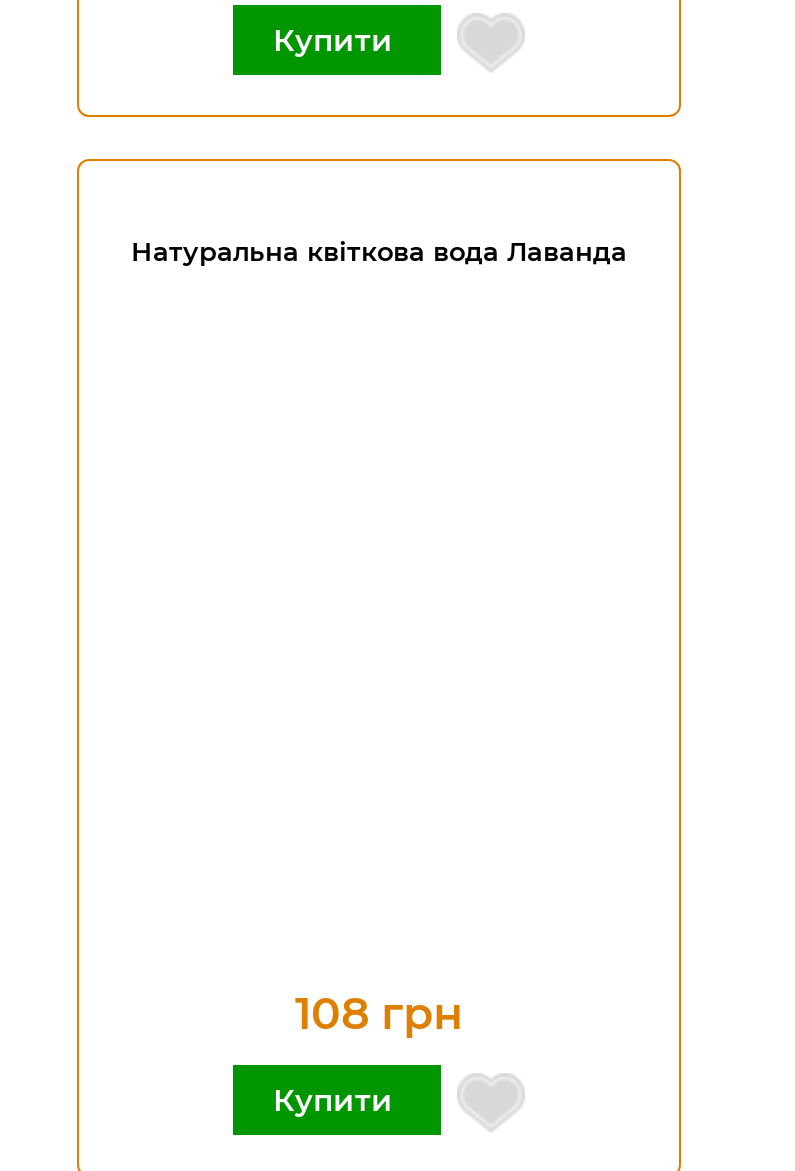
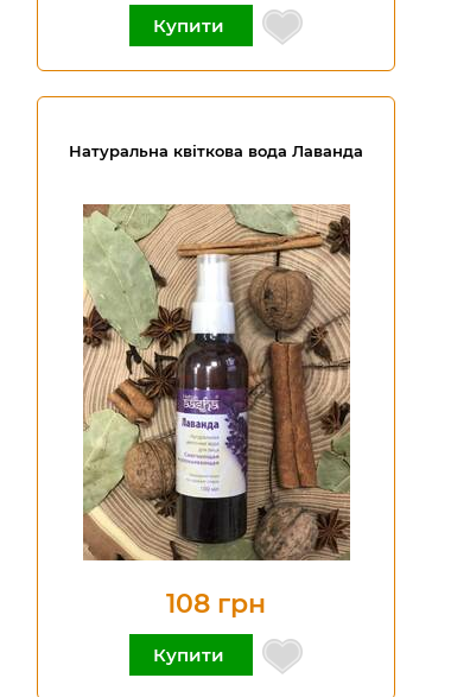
+ [image]
